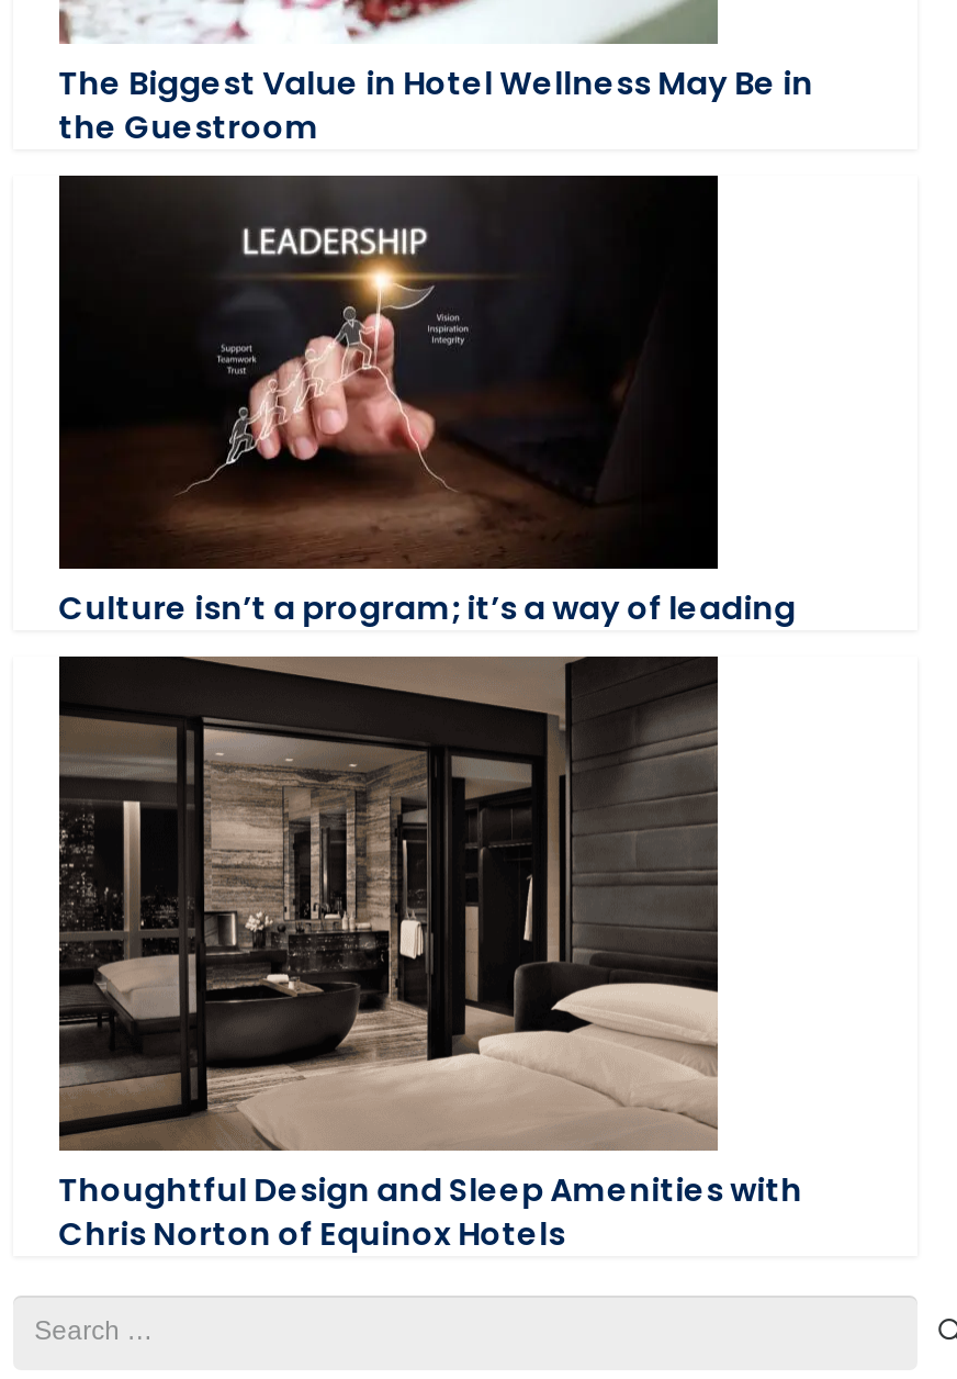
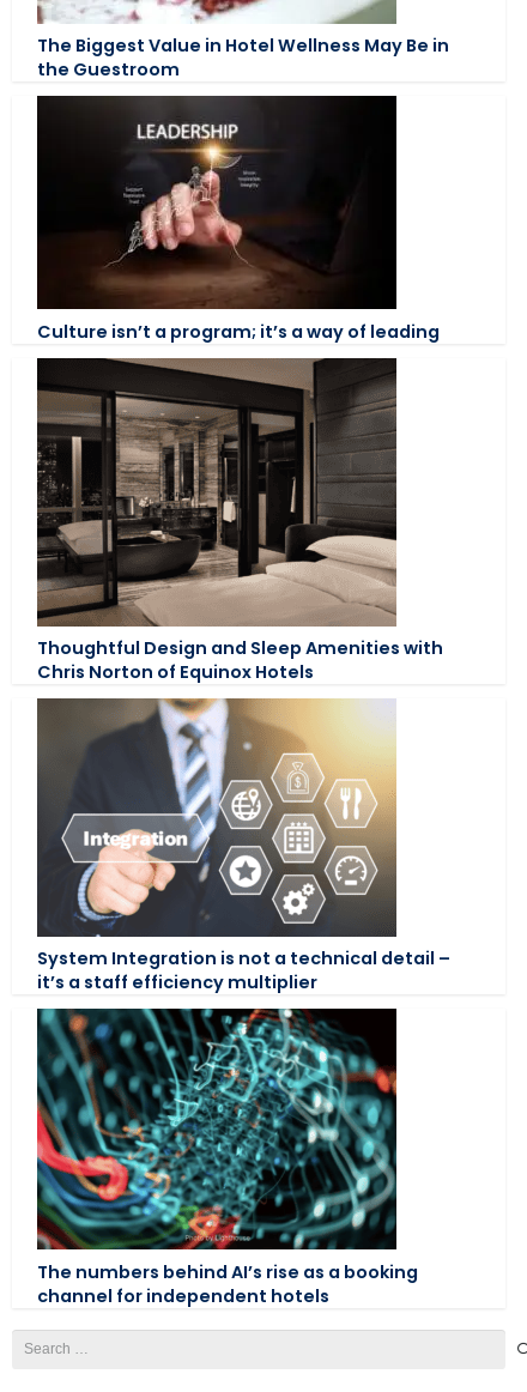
+ [image]
+ System Integration is not a technical detail –
+ it’s a staff efficiency multiplier

+ [image]
+ The numbers behind AI’s rise as a booking
+ channel for independent hotels
